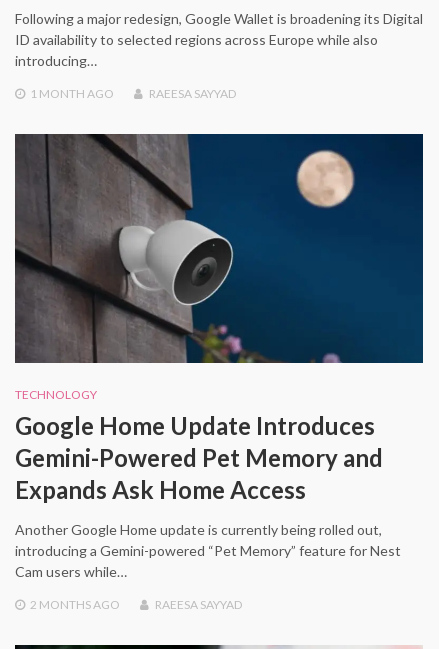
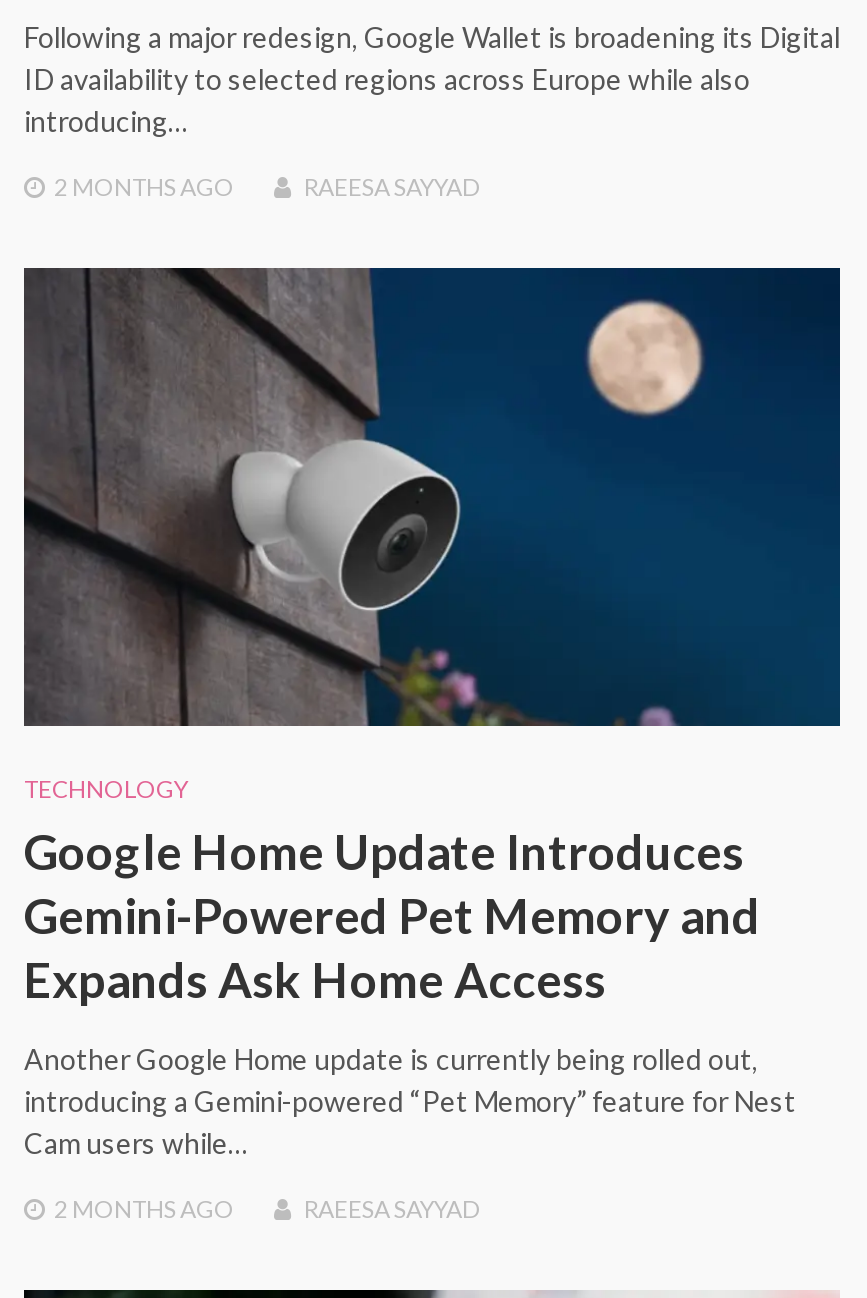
- 1 MONTH AGO
+ 2 MONTHS AGO
